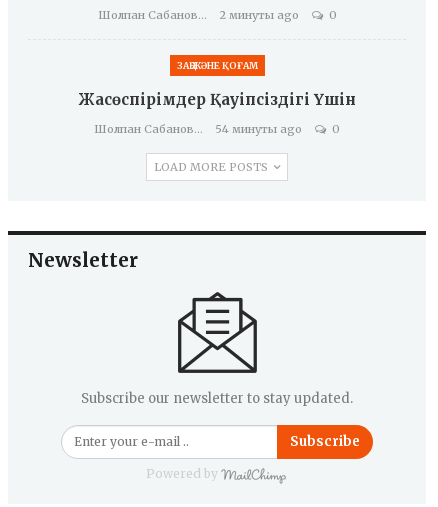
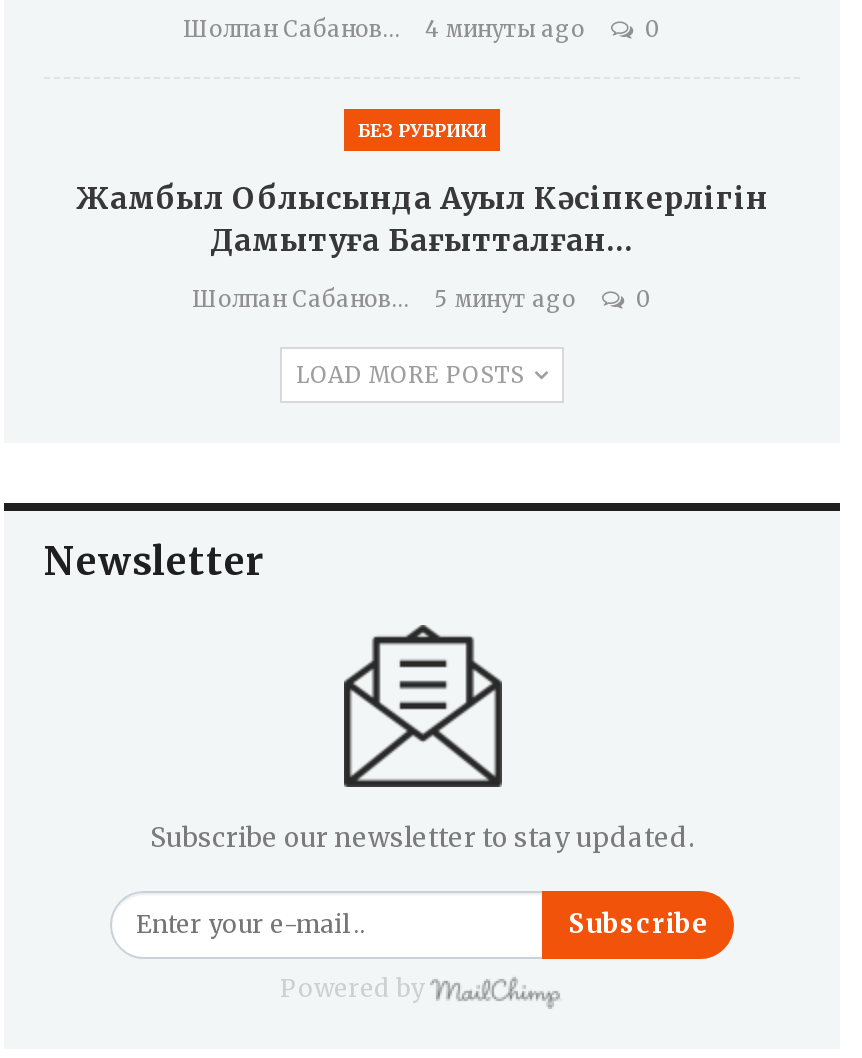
- 2 минуты ago
+ 4 минуты ago

- ЗАҢ ЖӘНЕ ҚОҒАМ
+ БЕЗ РУБРИКИ

- Жасөспірімдер Қауіпсіздігі Үшін
+ Жамбыл Облысында Ауыл Кәсіпкерлігін
+ Дамытуға Бағытталған…

- 54 минуты ago
+ 5 минут ago
